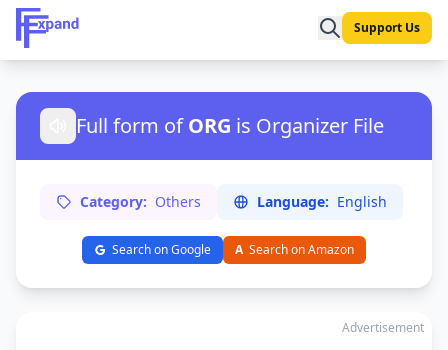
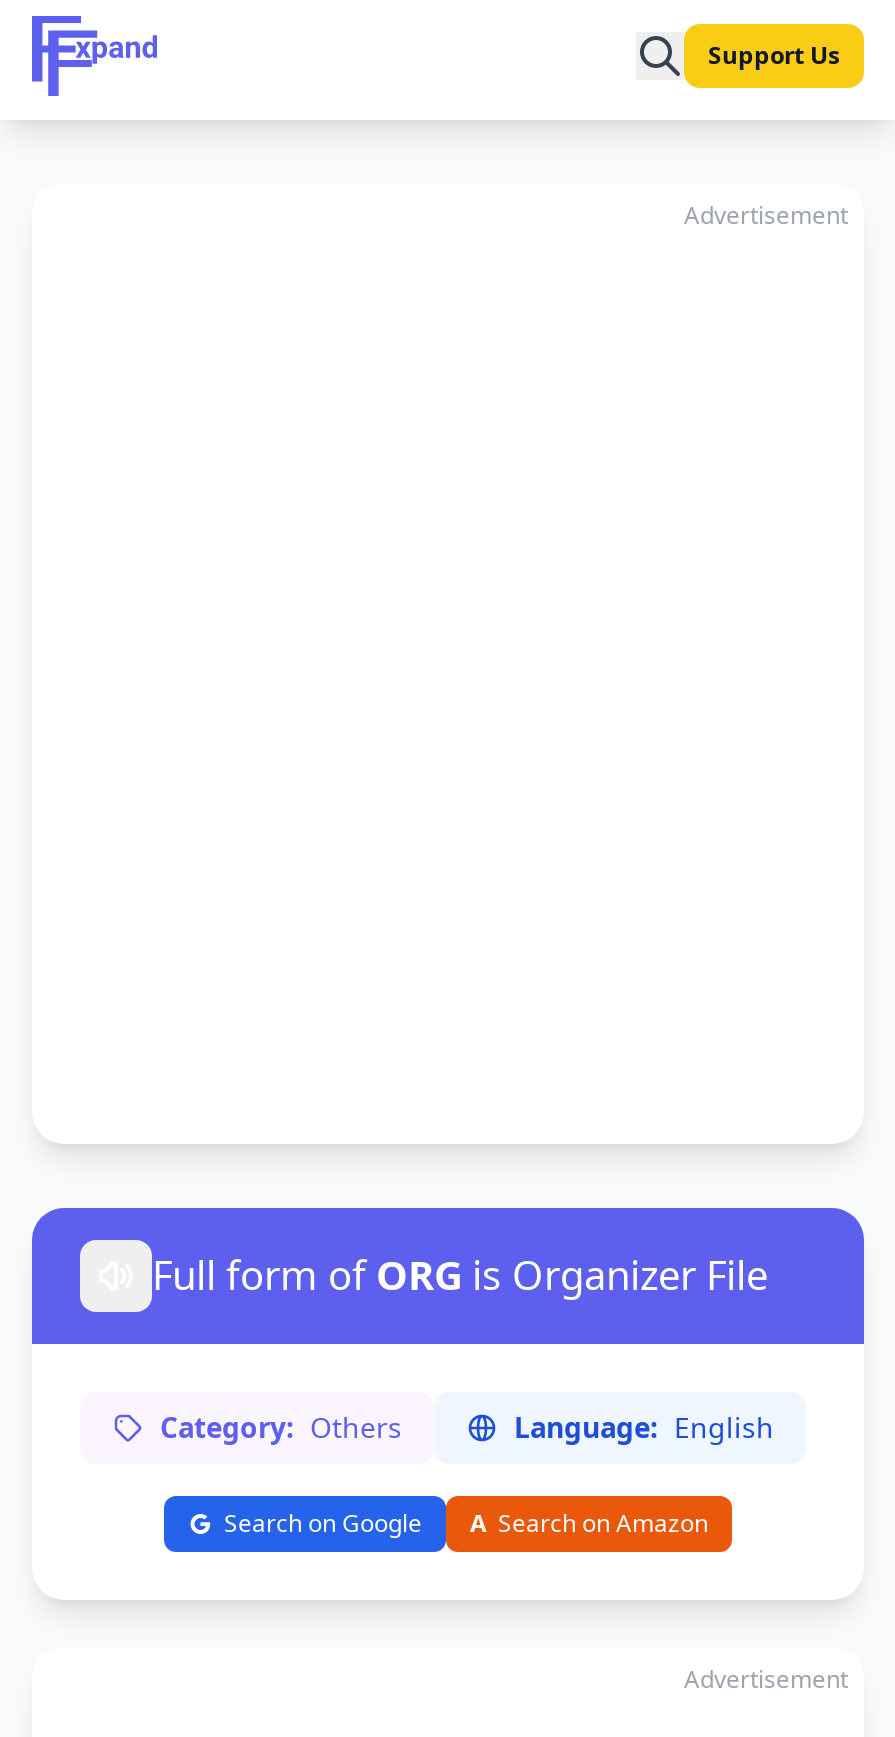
+ Advertisement
